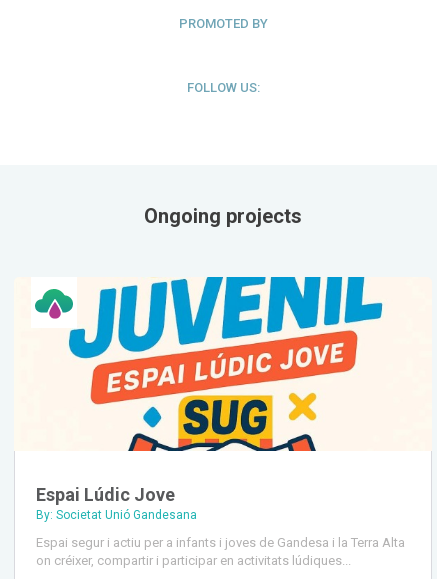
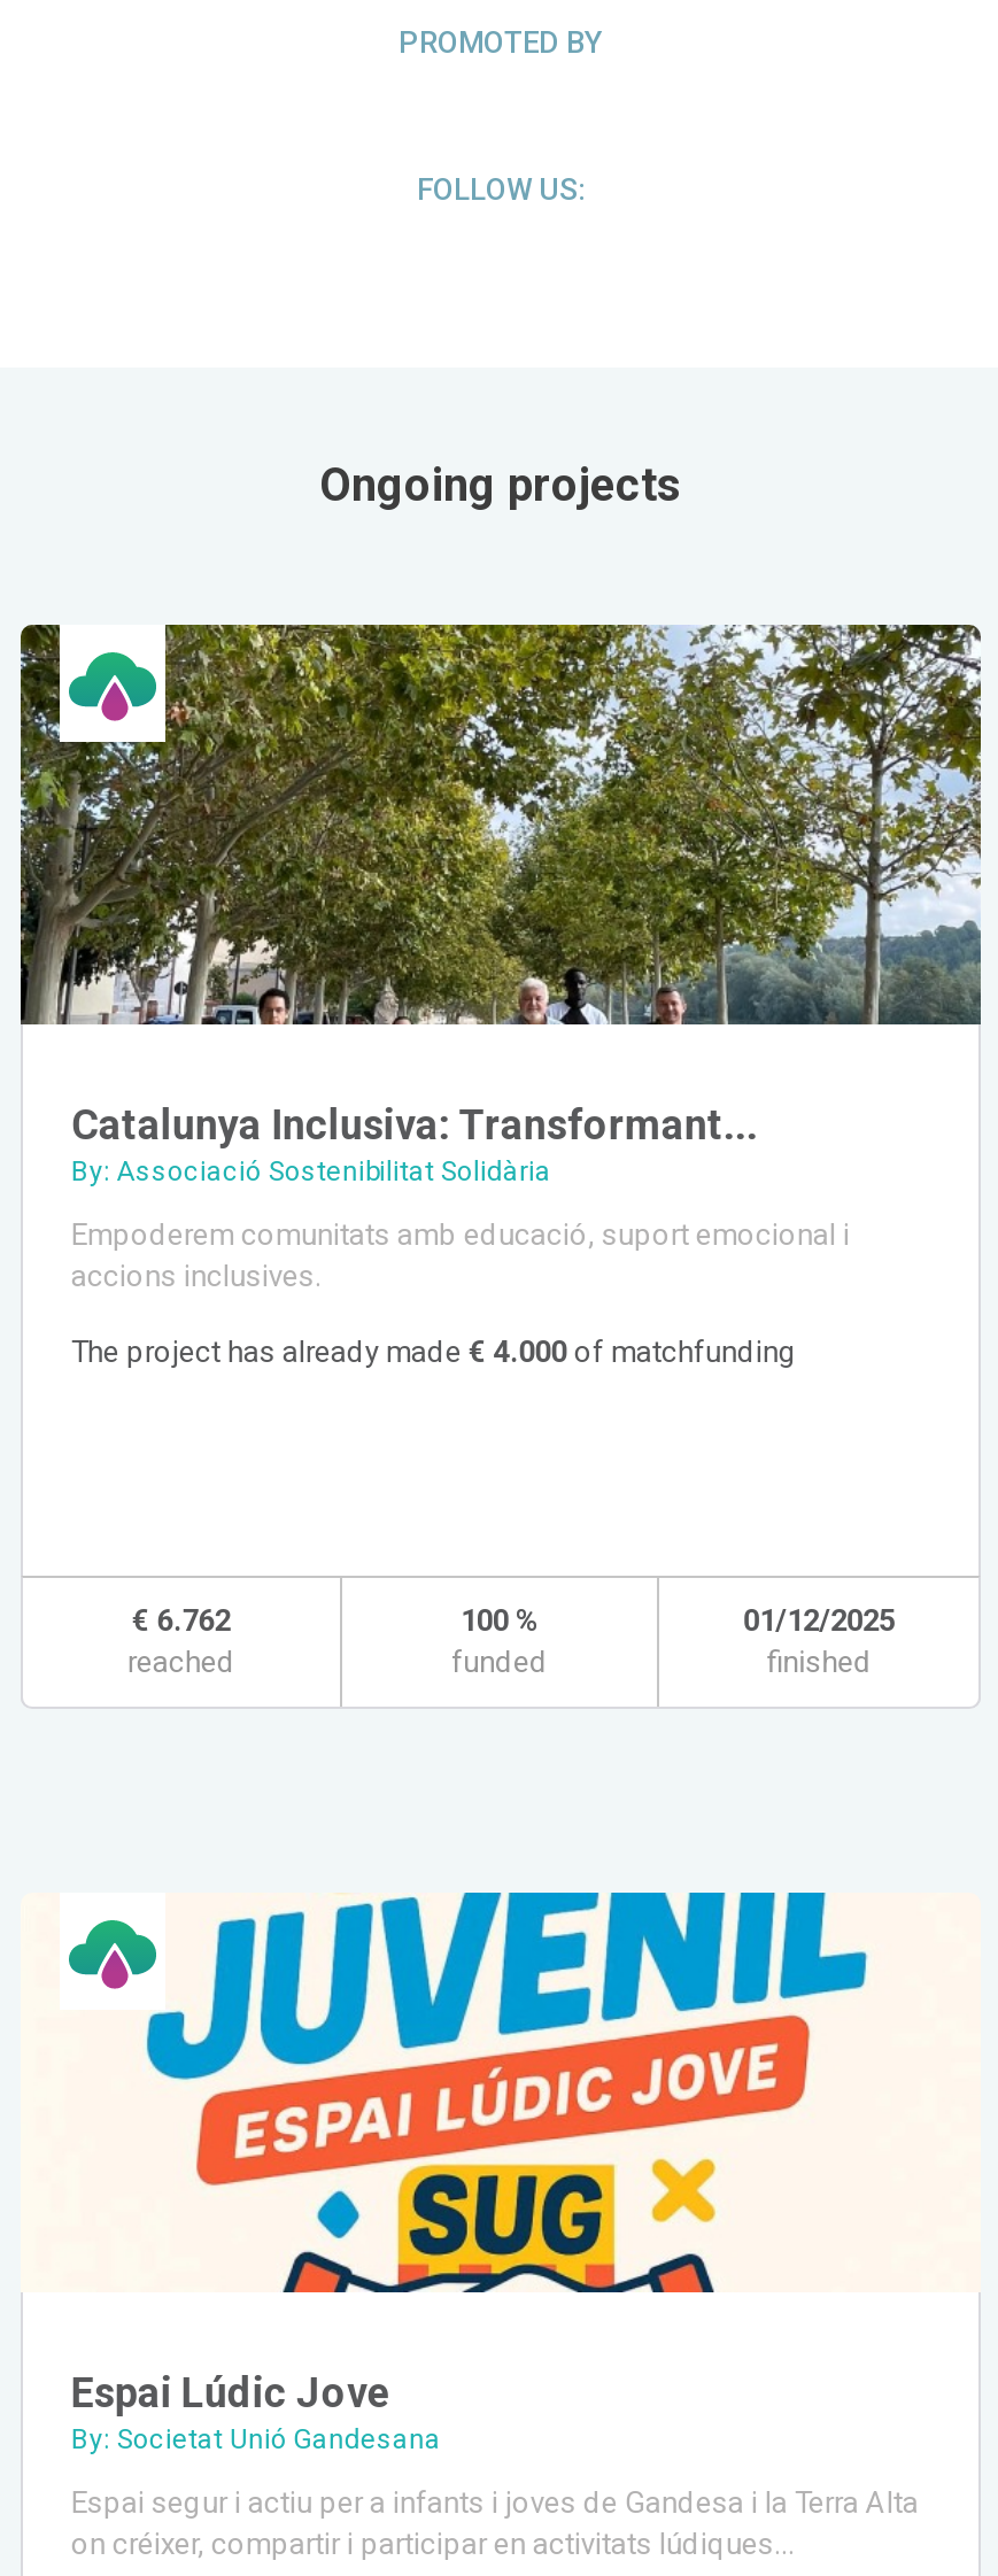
+ [image]
+ Catalunya Inclusiva: Transformant...
+ By: Associació Sostenibilitat Solidària
+ Empoderem comunitats amb educació, suport emocional i
+ accions inclusives.
+ The project has already made € 4.000 of matchfunding

+ € 6.762
+ reached

+ 100 %
+ funded

+ 01/12/2025
+ finished
